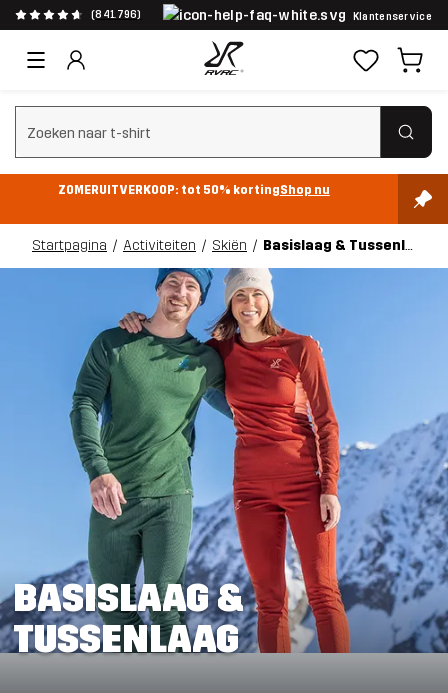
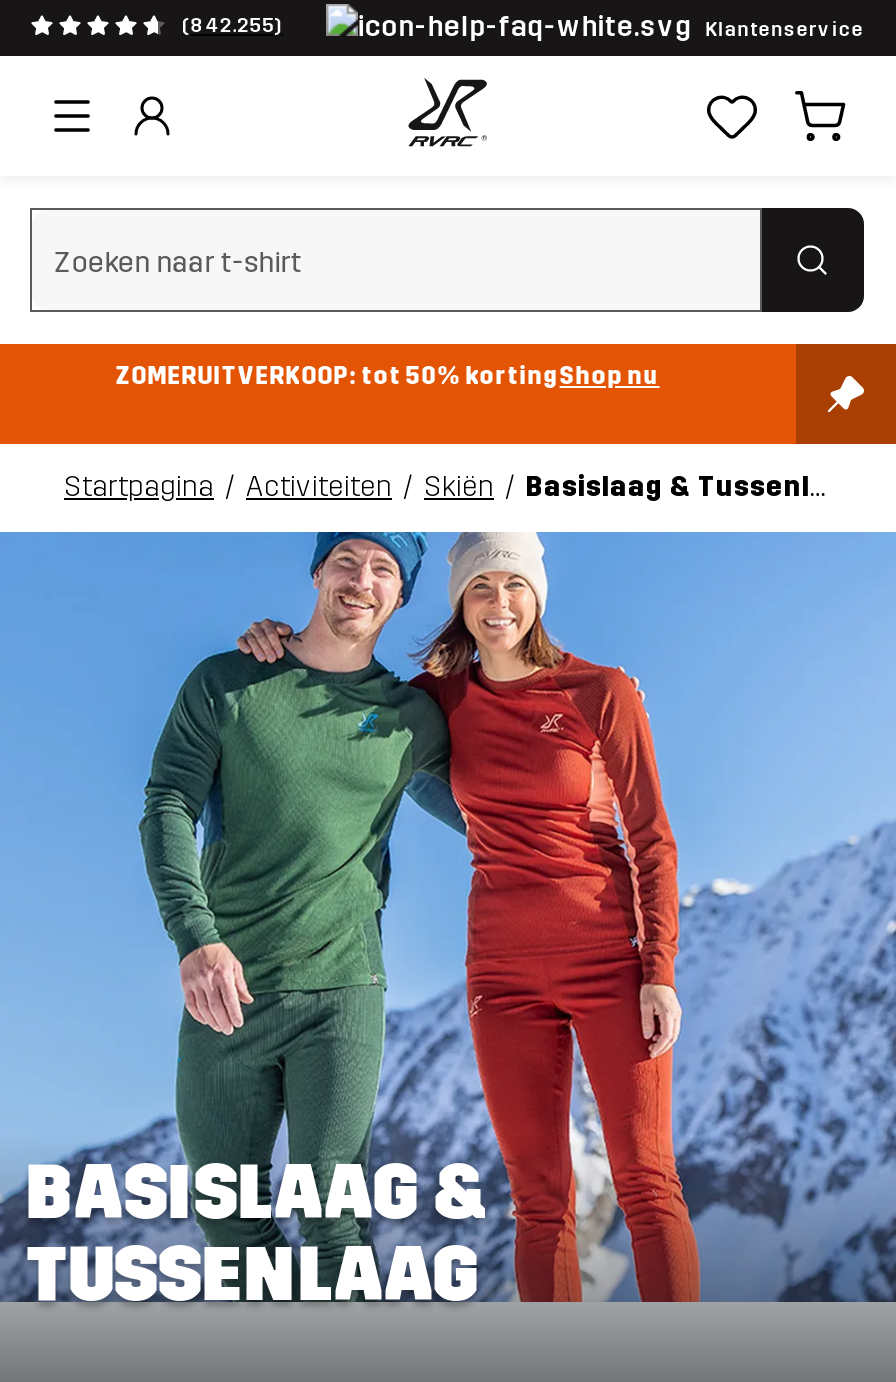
- (841.796)
+ (842.255)
